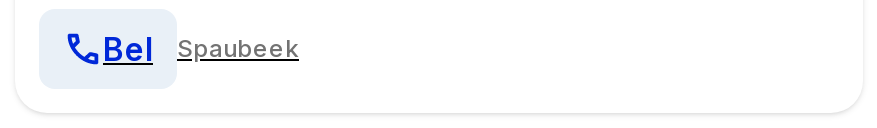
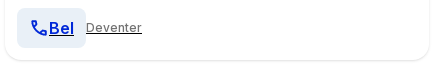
- Spaubeek
+ Deventer
